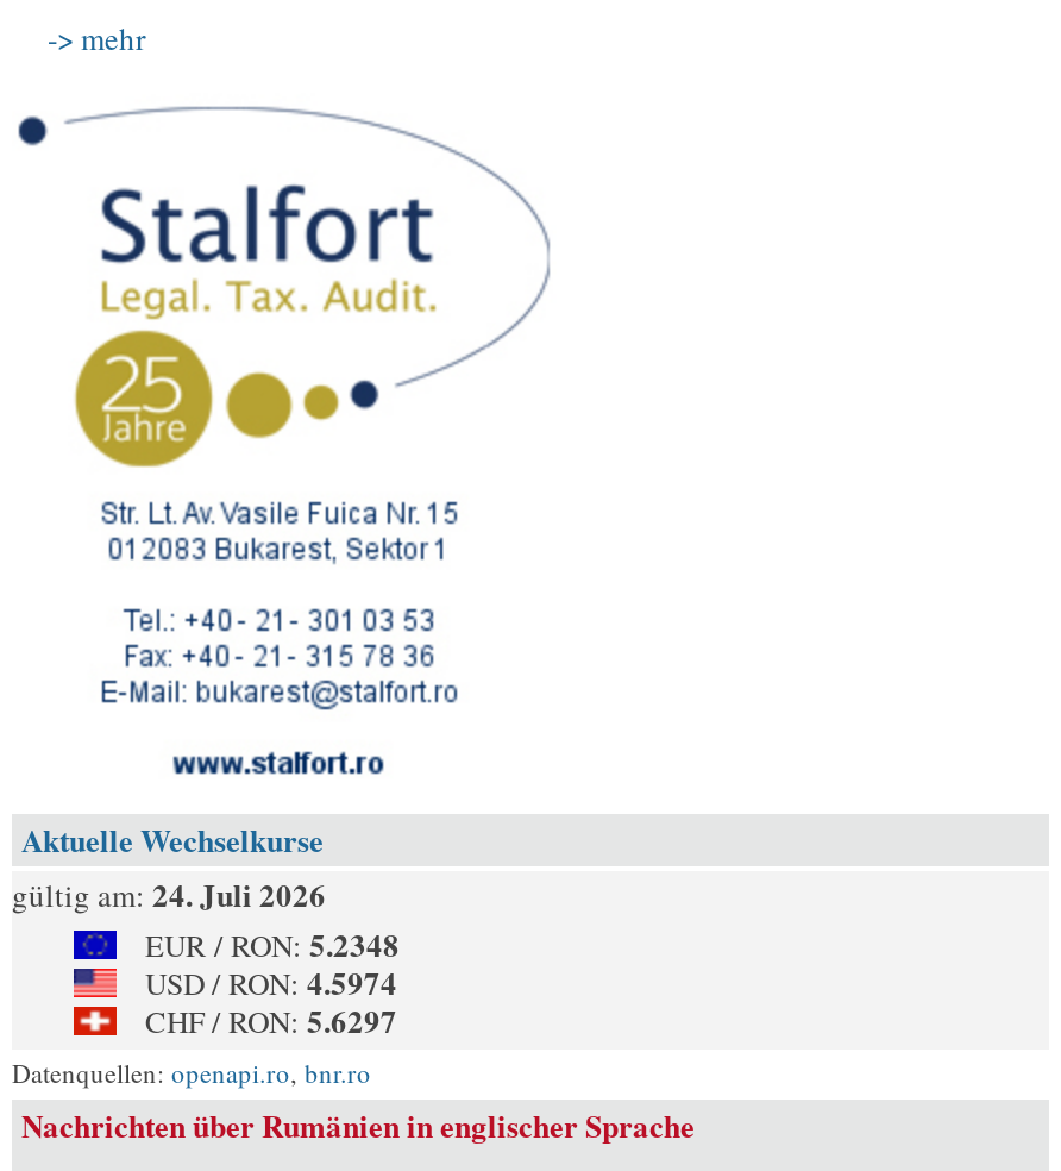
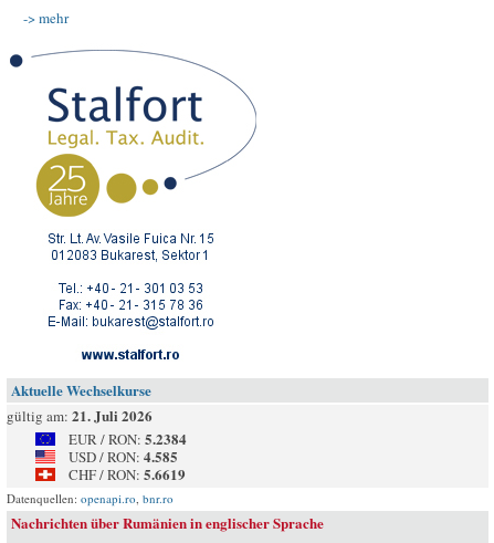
- gültig am: 24. Juli 2026
+ gültig am: 21. Juli 2026

- EUR / RON: 5.2348
+ EUR / RON: 5.2384

- USD / RON: 4.5974
+ USD / RON: 4.585

- CHF / RON: 5.6297
+ CHF / RON: 5.6619
